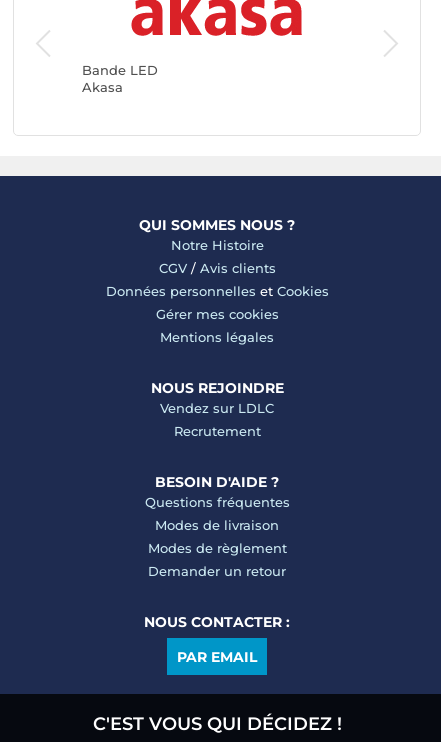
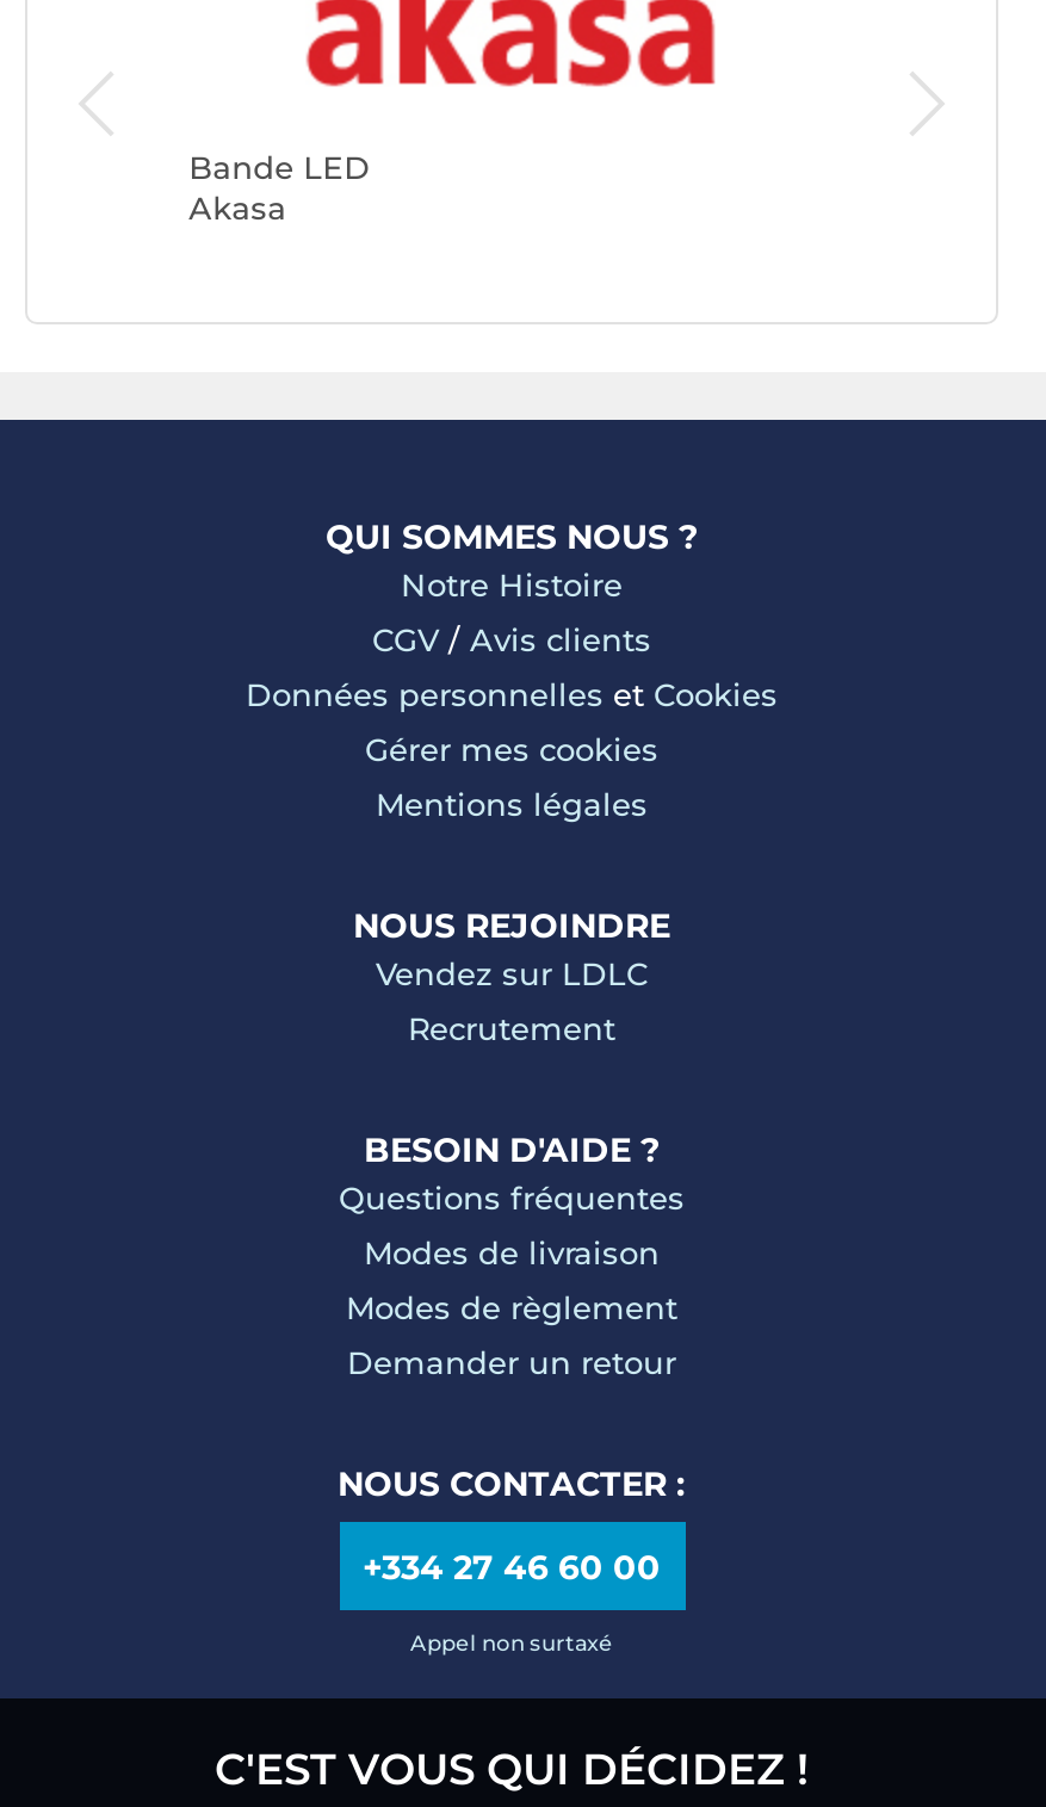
- PAR EMAIL
+ +334 27 46 60 00
+ Appel non surtaxé
